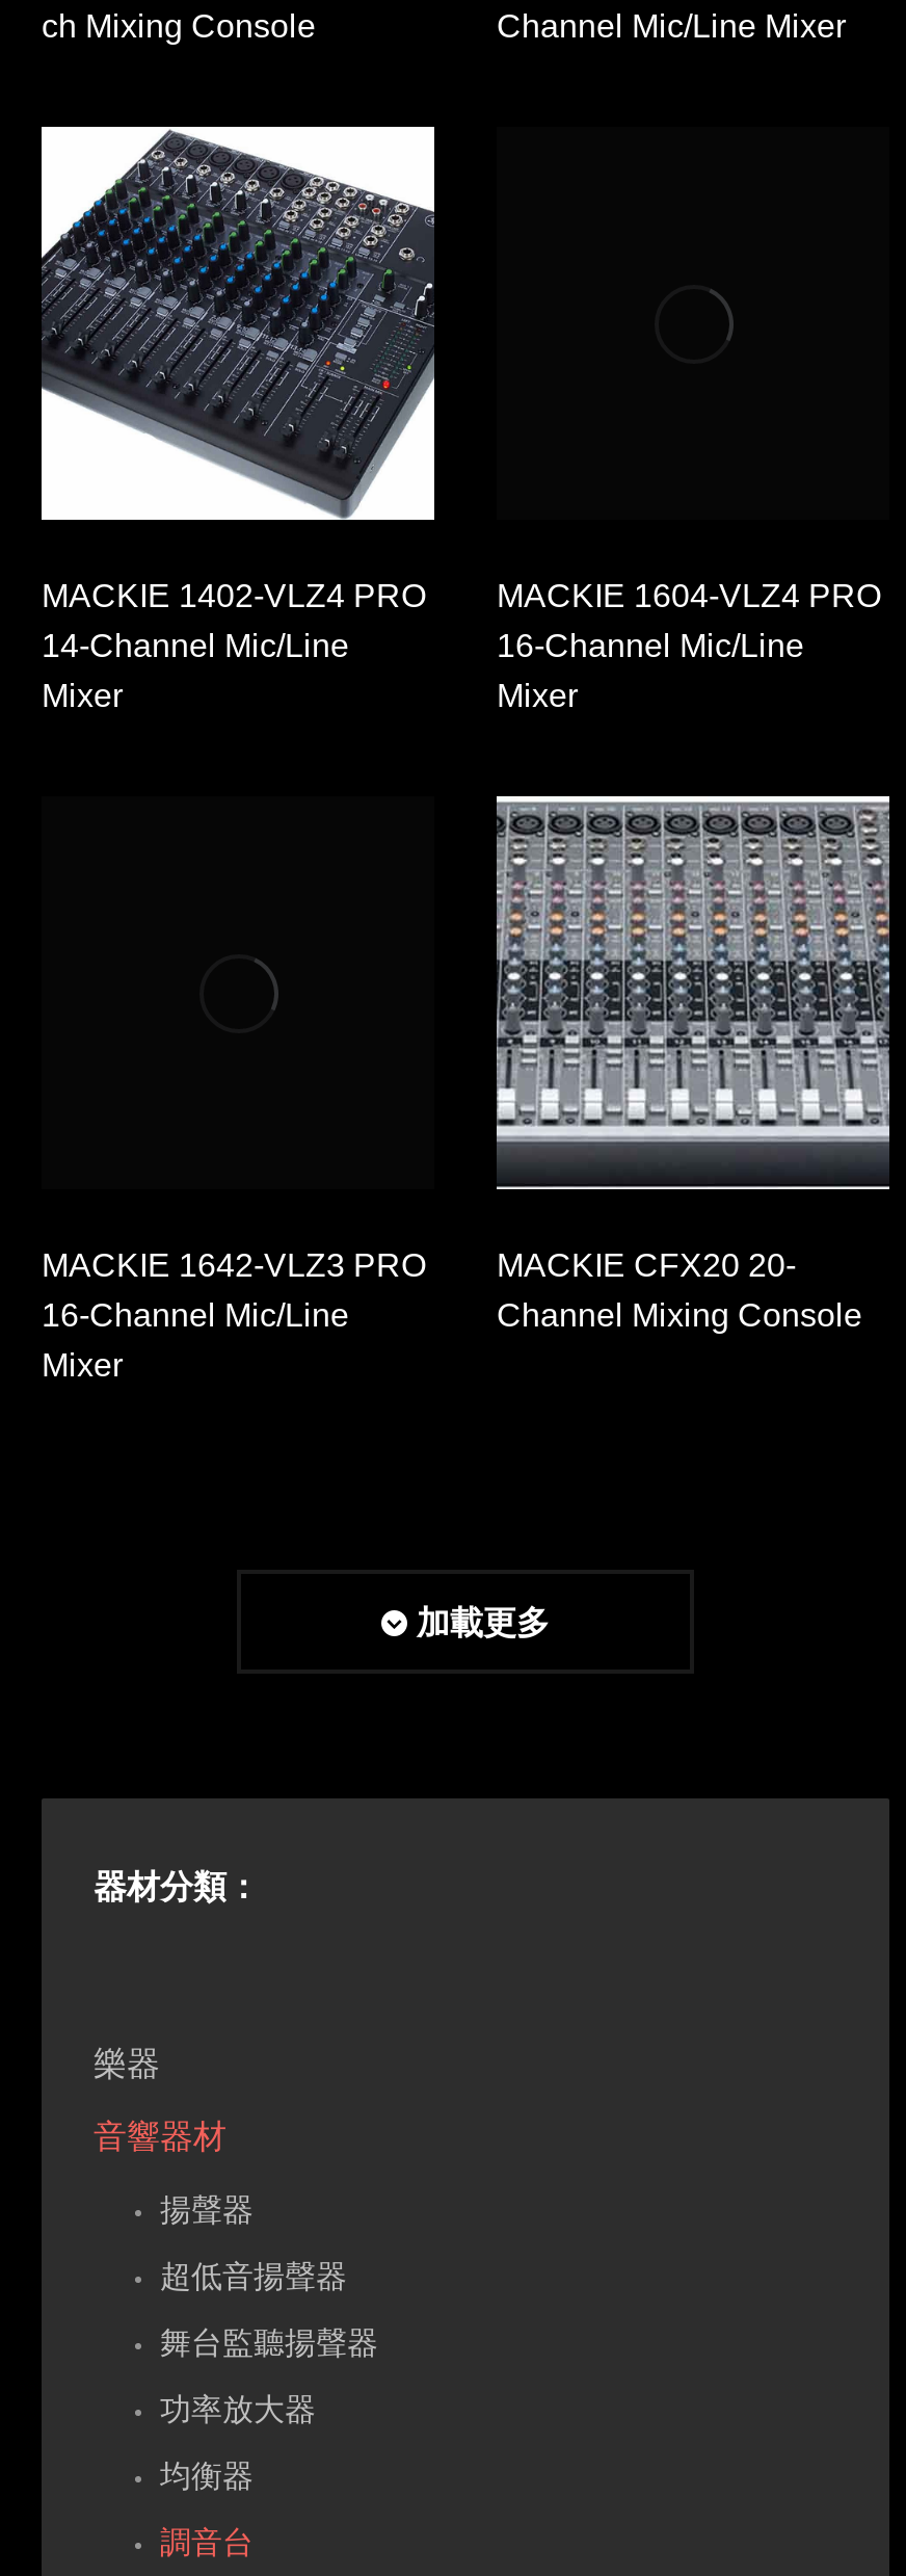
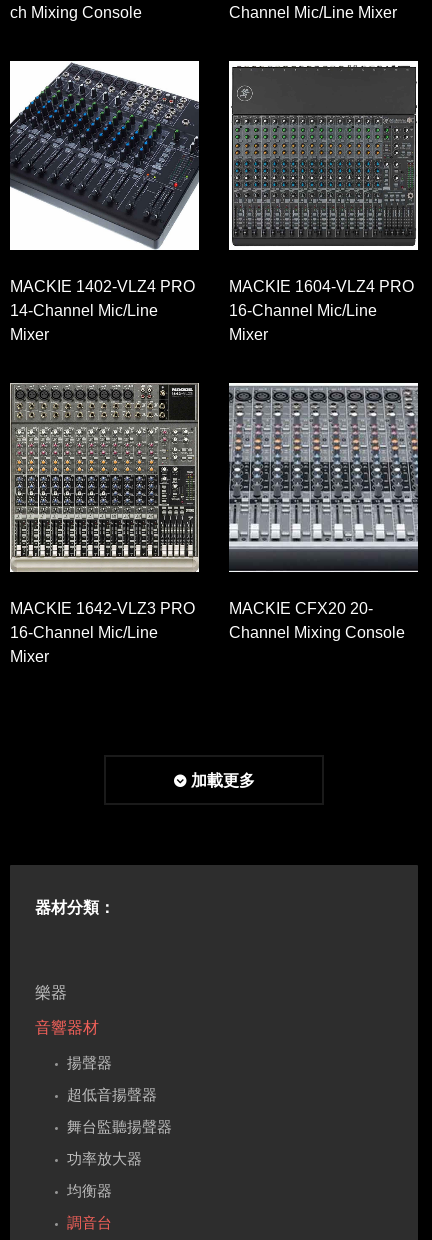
+ [image]

+ [image]
